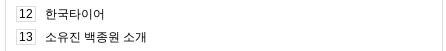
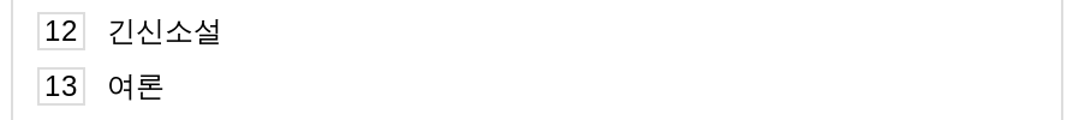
- 한국타이어
+ 긴신소설

- 소유진 백종원 소개
+ 여론
